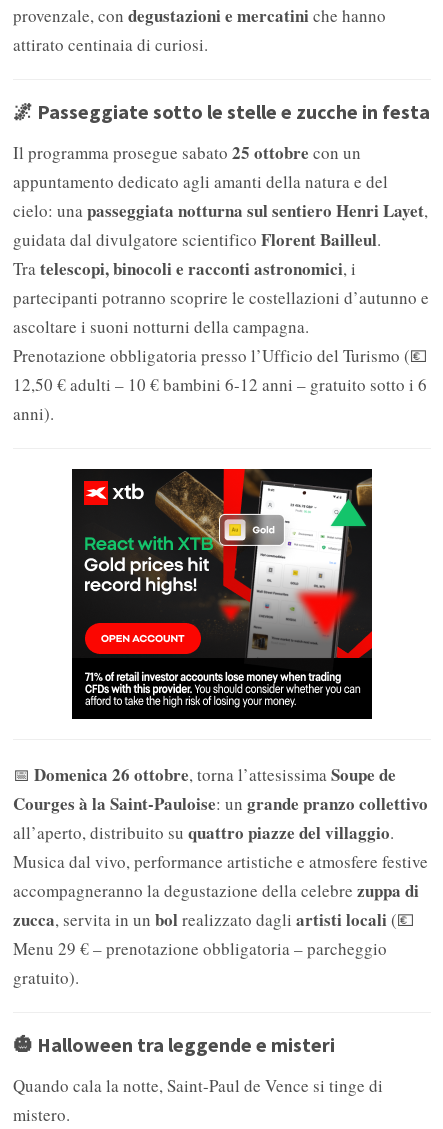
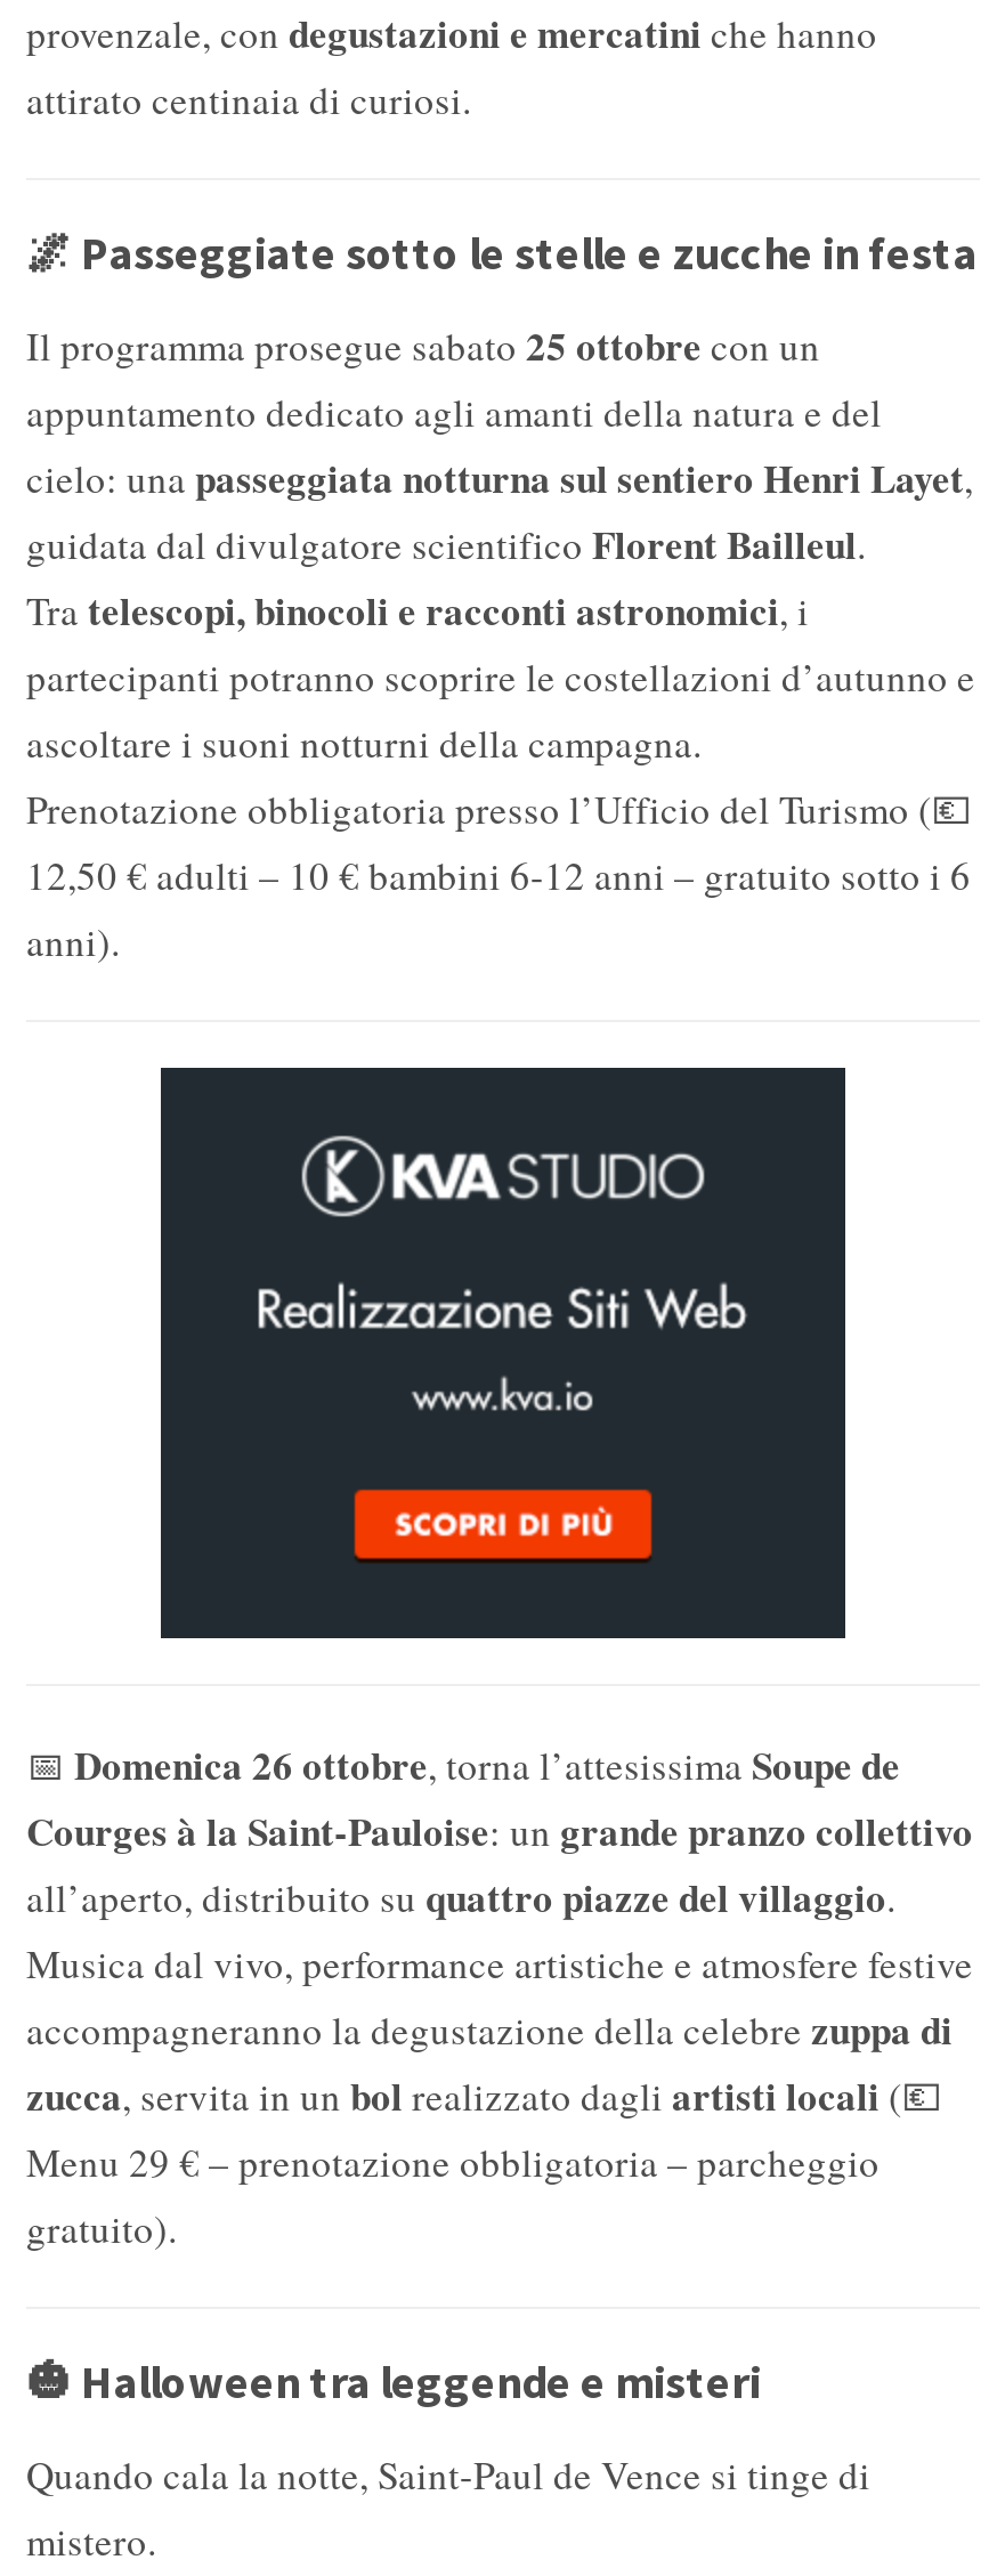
- [image]
+ [image]
